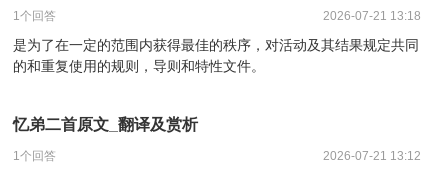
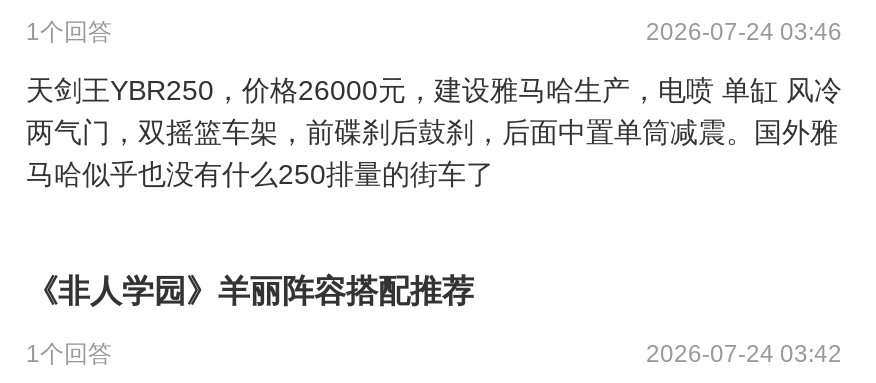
- 2026-07-21 13:18
+ 2026-07-24 03:46

- 是为了在一定的范围内获得最佳的秩序，对活动及其结果规定共同
- 的和重复使用的规则，导则和特性文件。
+ 天剑王YBR250，价格26000元，建设雅马哈生产，电喷 单缸 风冷
+ 两气门，双摇篮车架，前碟刹后鼓刹，后面中置单筒减震。国外雅
+ 马哈似乎也没有什么250排量的街车了

- 忆弟二首原文_翻译及赏析
+ 《非人学园》羊丽阵容搭配推荐

- 2026-07-21 13:12
+ 2026-07-24 03:42
